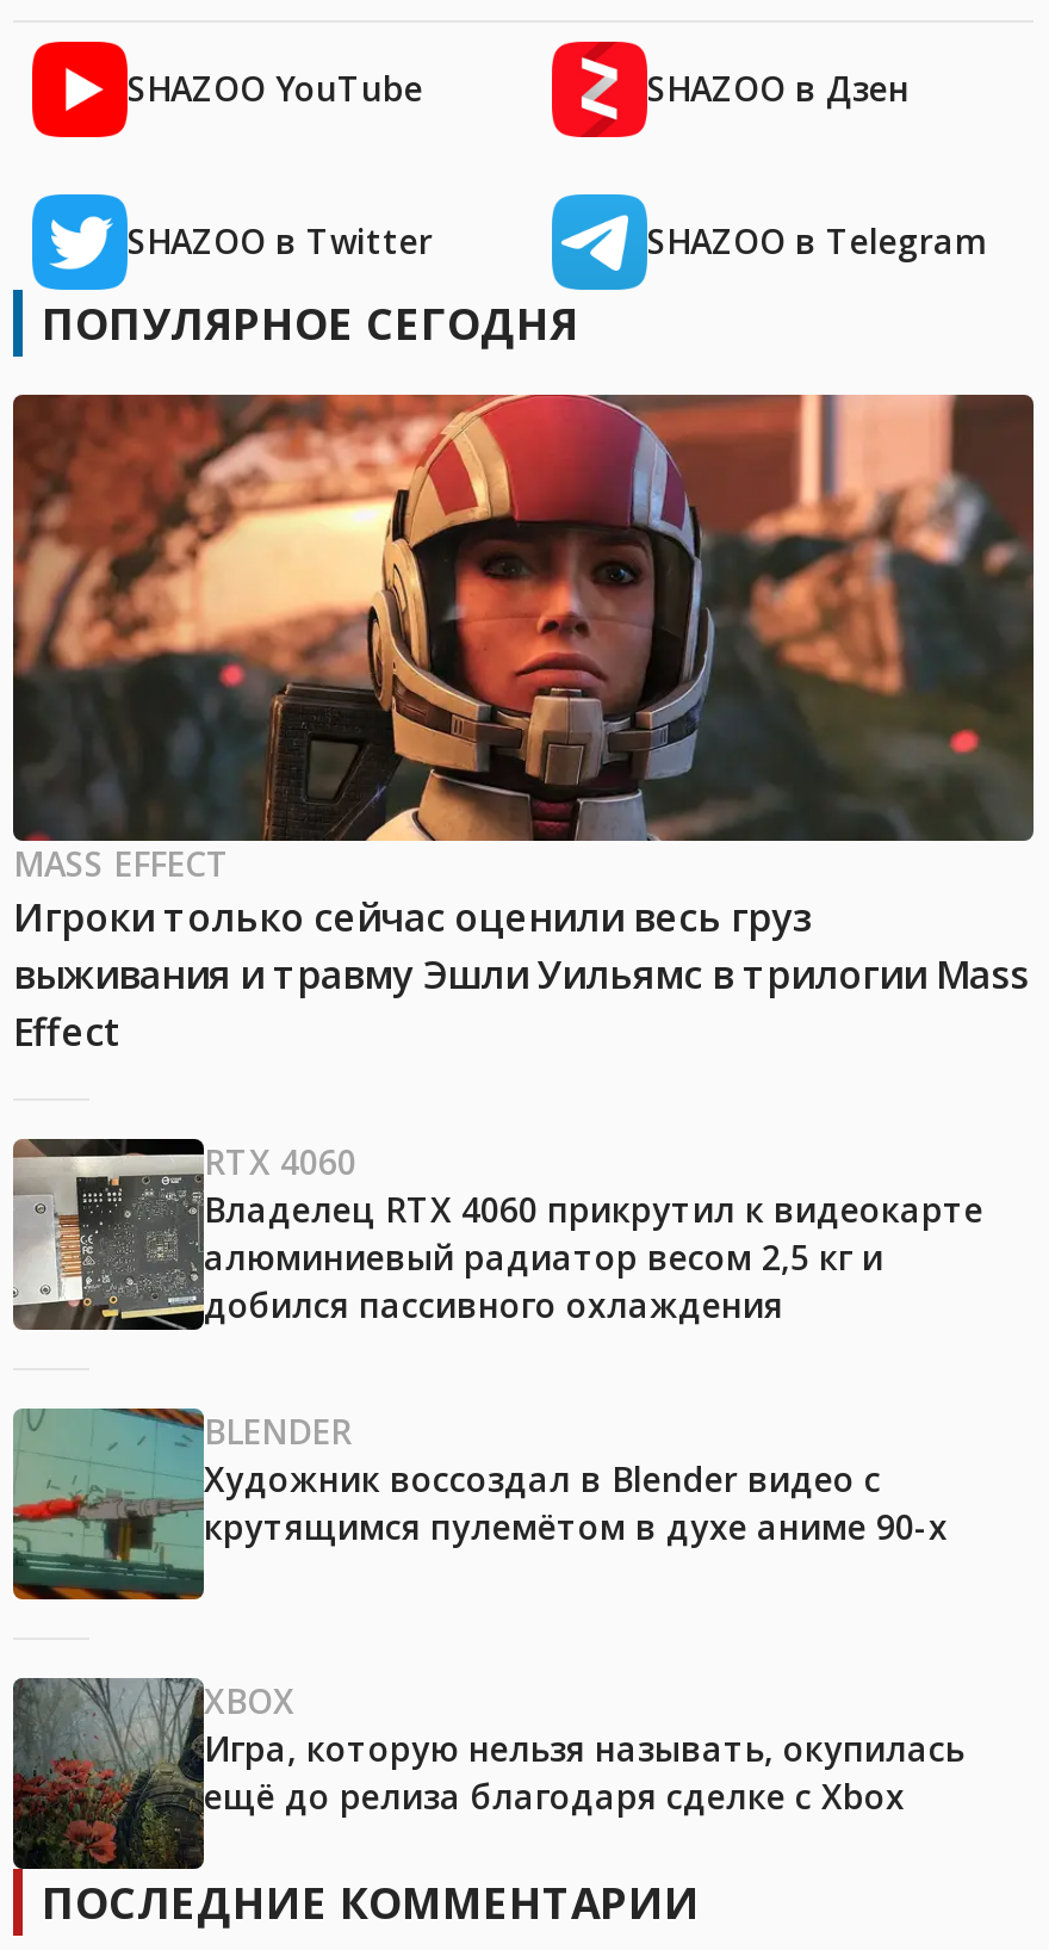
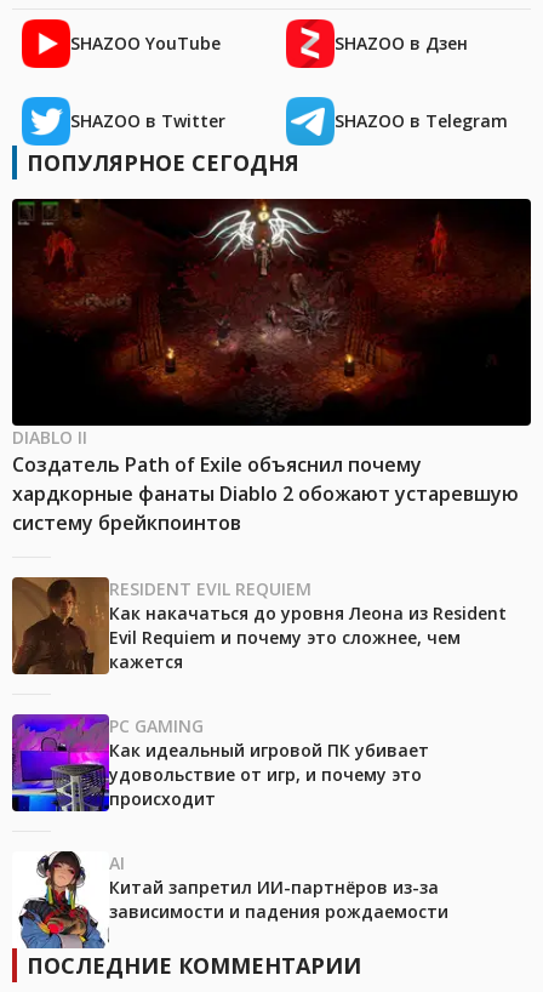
- [image]
- MASS EFFECT
- Игроки только сейчас оценили весь груз
- выживания и травму Эшли Уильямс в трилогии Mass
- Effect
+ [image]
+ DIABLO II
+ Создатель Path of Exile объяснил почему
+ хардкорные фанаты Diablo 2 обожают устаревшую
+ систему брейкпоинтов

- [image]
- RTX 4060
- Владелец RTX 4060 прикрутил к видеокарте
- алюминиевый радиатор весом 2,5 кг и
- добился пассивного охлаждения
+ [image]
+ RESIDENT EVIL REQUIEM
+ Как накачаться до уровня Леона из Resident
+ Evil Requiem и почему это сложнее, чем
+ кажется

- [image]
- BLENDER
- Художник воссоздал в Blender видео с
- крутящимся пулемётом в духе аниме 90-х
+ [image]
+ PC GAMING
+ Как идеальный игровой ПК убивает
+ удовольствие от игр, и почему это
+ происходит

- [image]
- XBOX
- Игра, которую нельзя называть, окупилась
- ещё до релиза благодаря сделке с Xbox
+ [image]
+ AI
+ Китай запретил ИИ-партнёров из-за
+ зависимости и падения рождаемости
